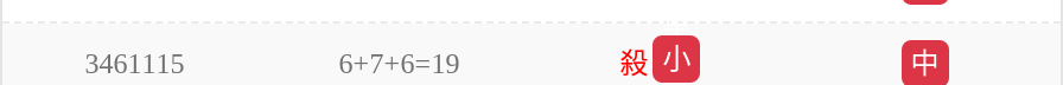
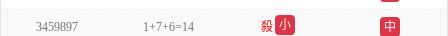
- 3461115
+ 3459897

- 6+7+6=19
+ 1+7+6=14
